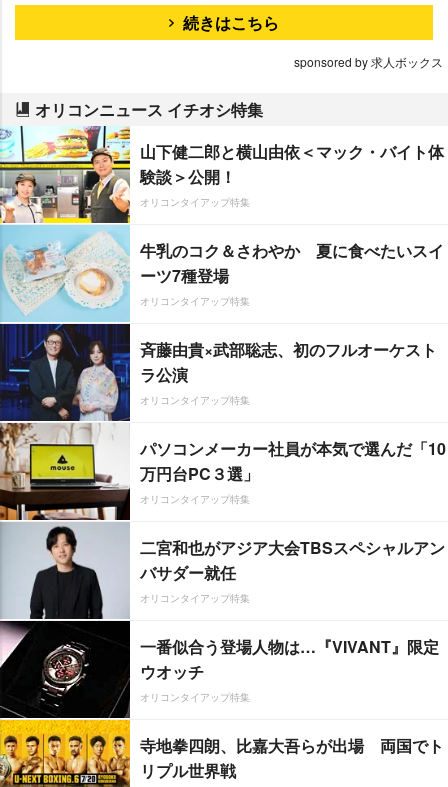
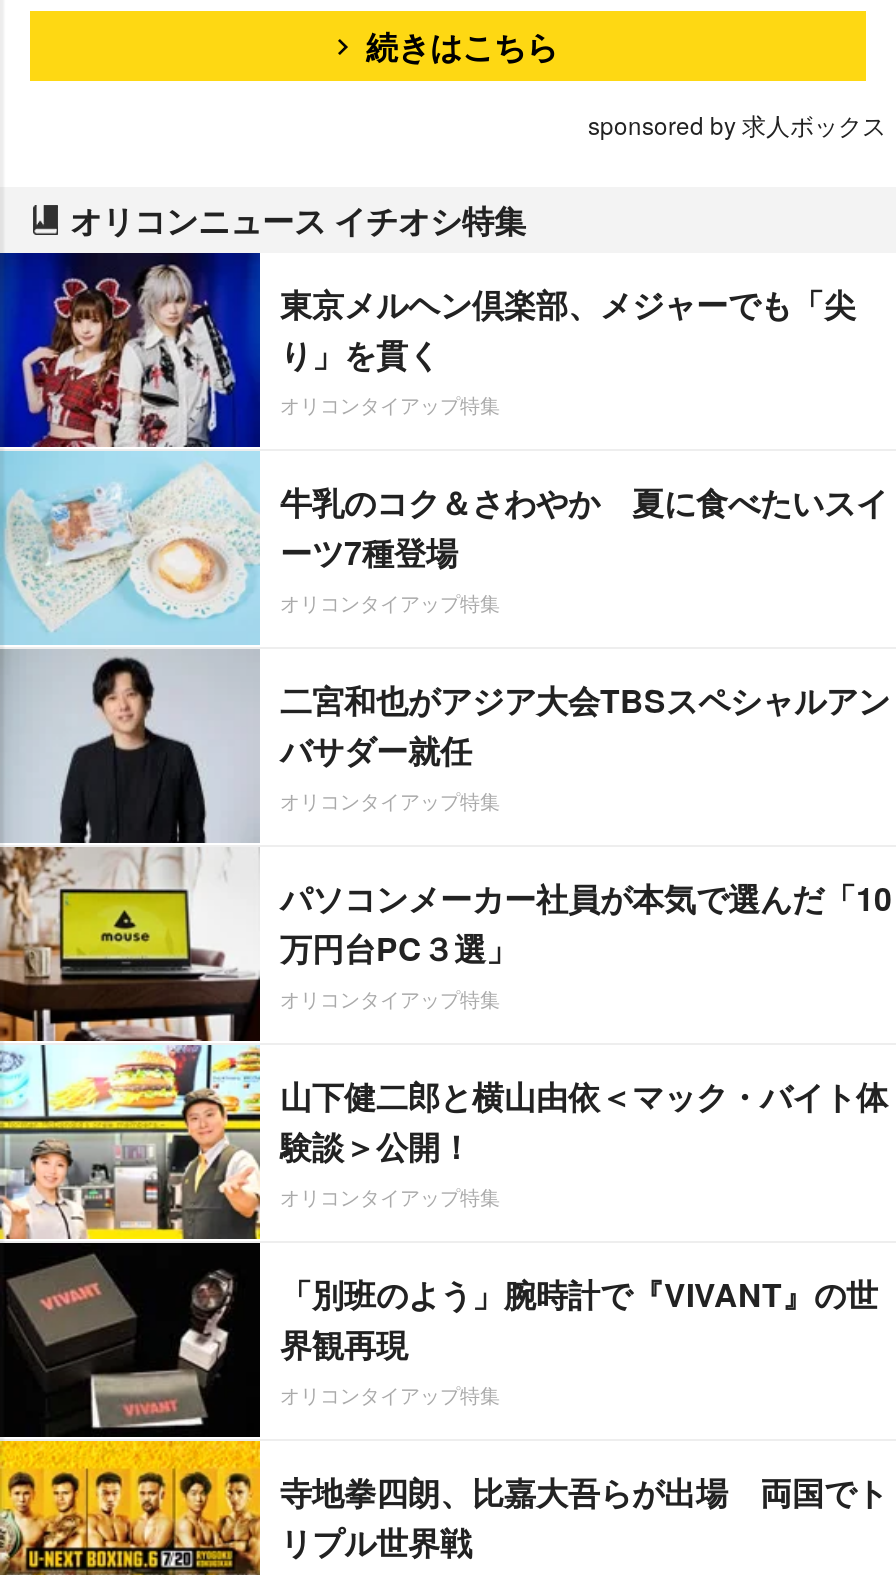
- [image]
+ [image]

+ 東京メルヘン倶楽部、メジャーでも「尖
+ り」を貫く

moved down: 山下健二郎と横山由依＜マック・バイト体 | 験談＞公開！

- [image]
+ [image]

- 斉藤由貴×武部聡志、初のフルオーケスト
- ラ公演

- [image]
- 一番似合う登場人物は…『VIVANT』限定
- ウオッチ
+ [image]
+ 「別班のよう」腕時計で『VIVANT』の世
+ 界観再現

moved up: 二宮和也がアジア大会TBSスペシャルアン | バサダー就任
